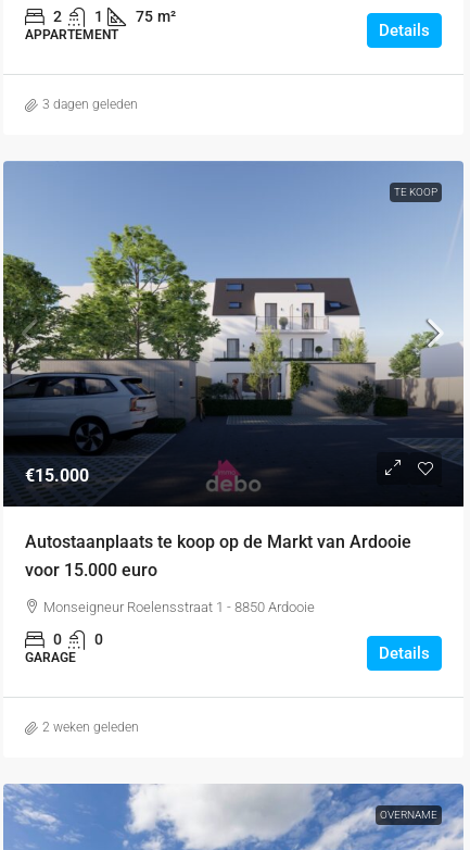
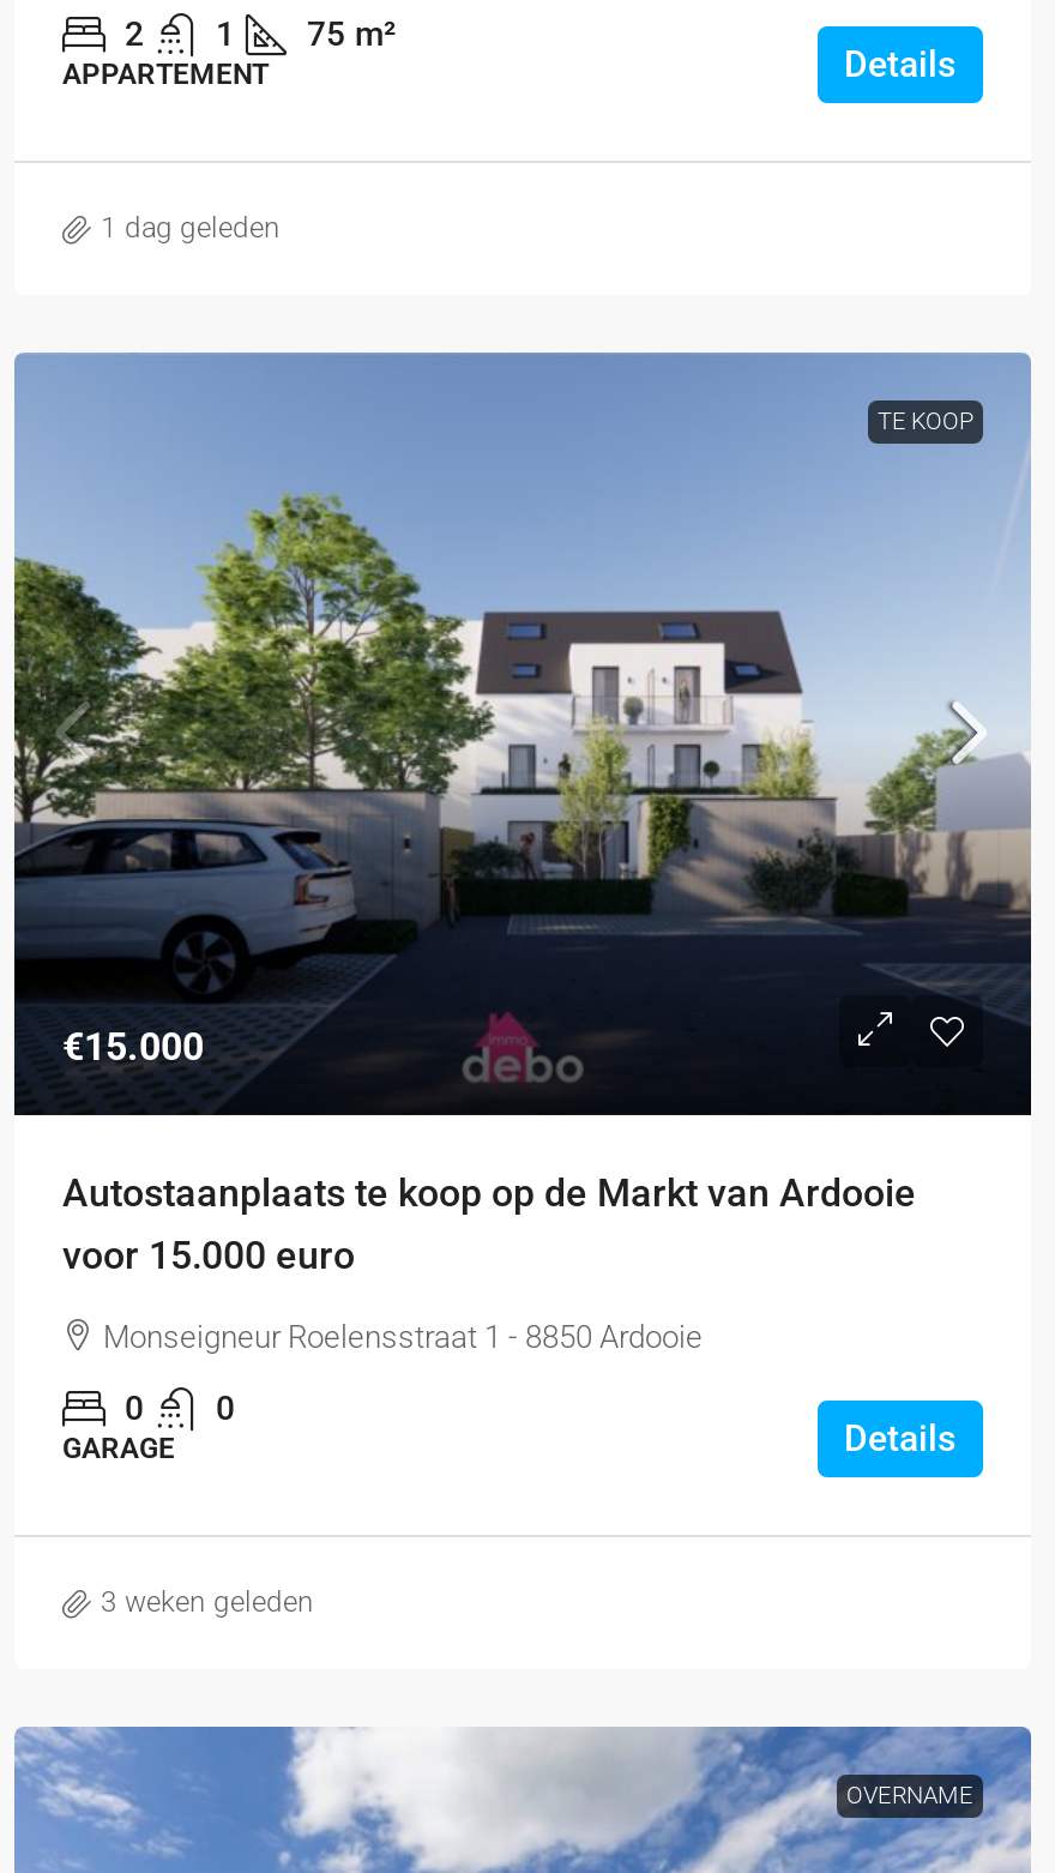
- 3 dagen geleden
+ 1 dag geleden

- 2 weken geleden
+ 3 weken geleden
